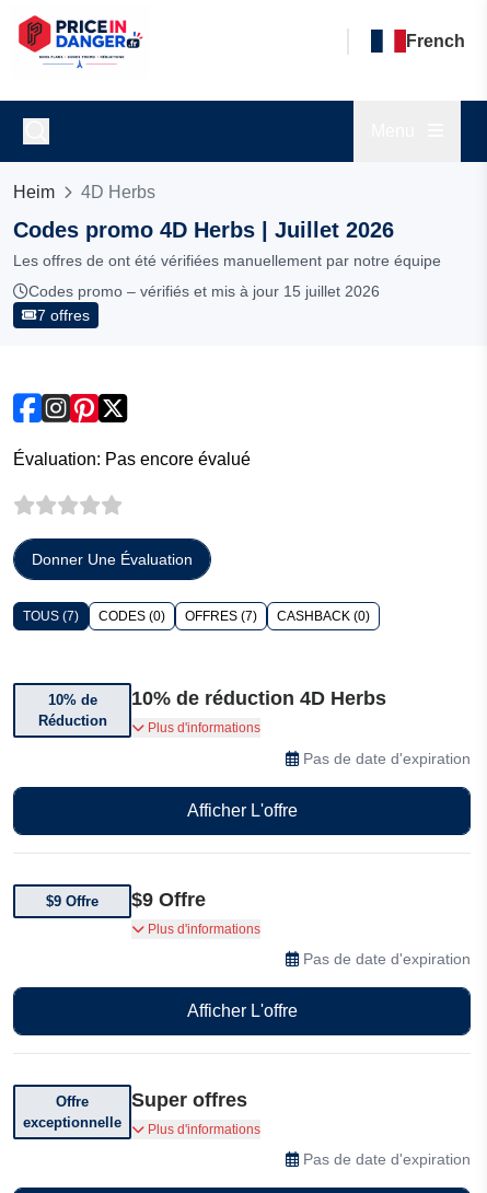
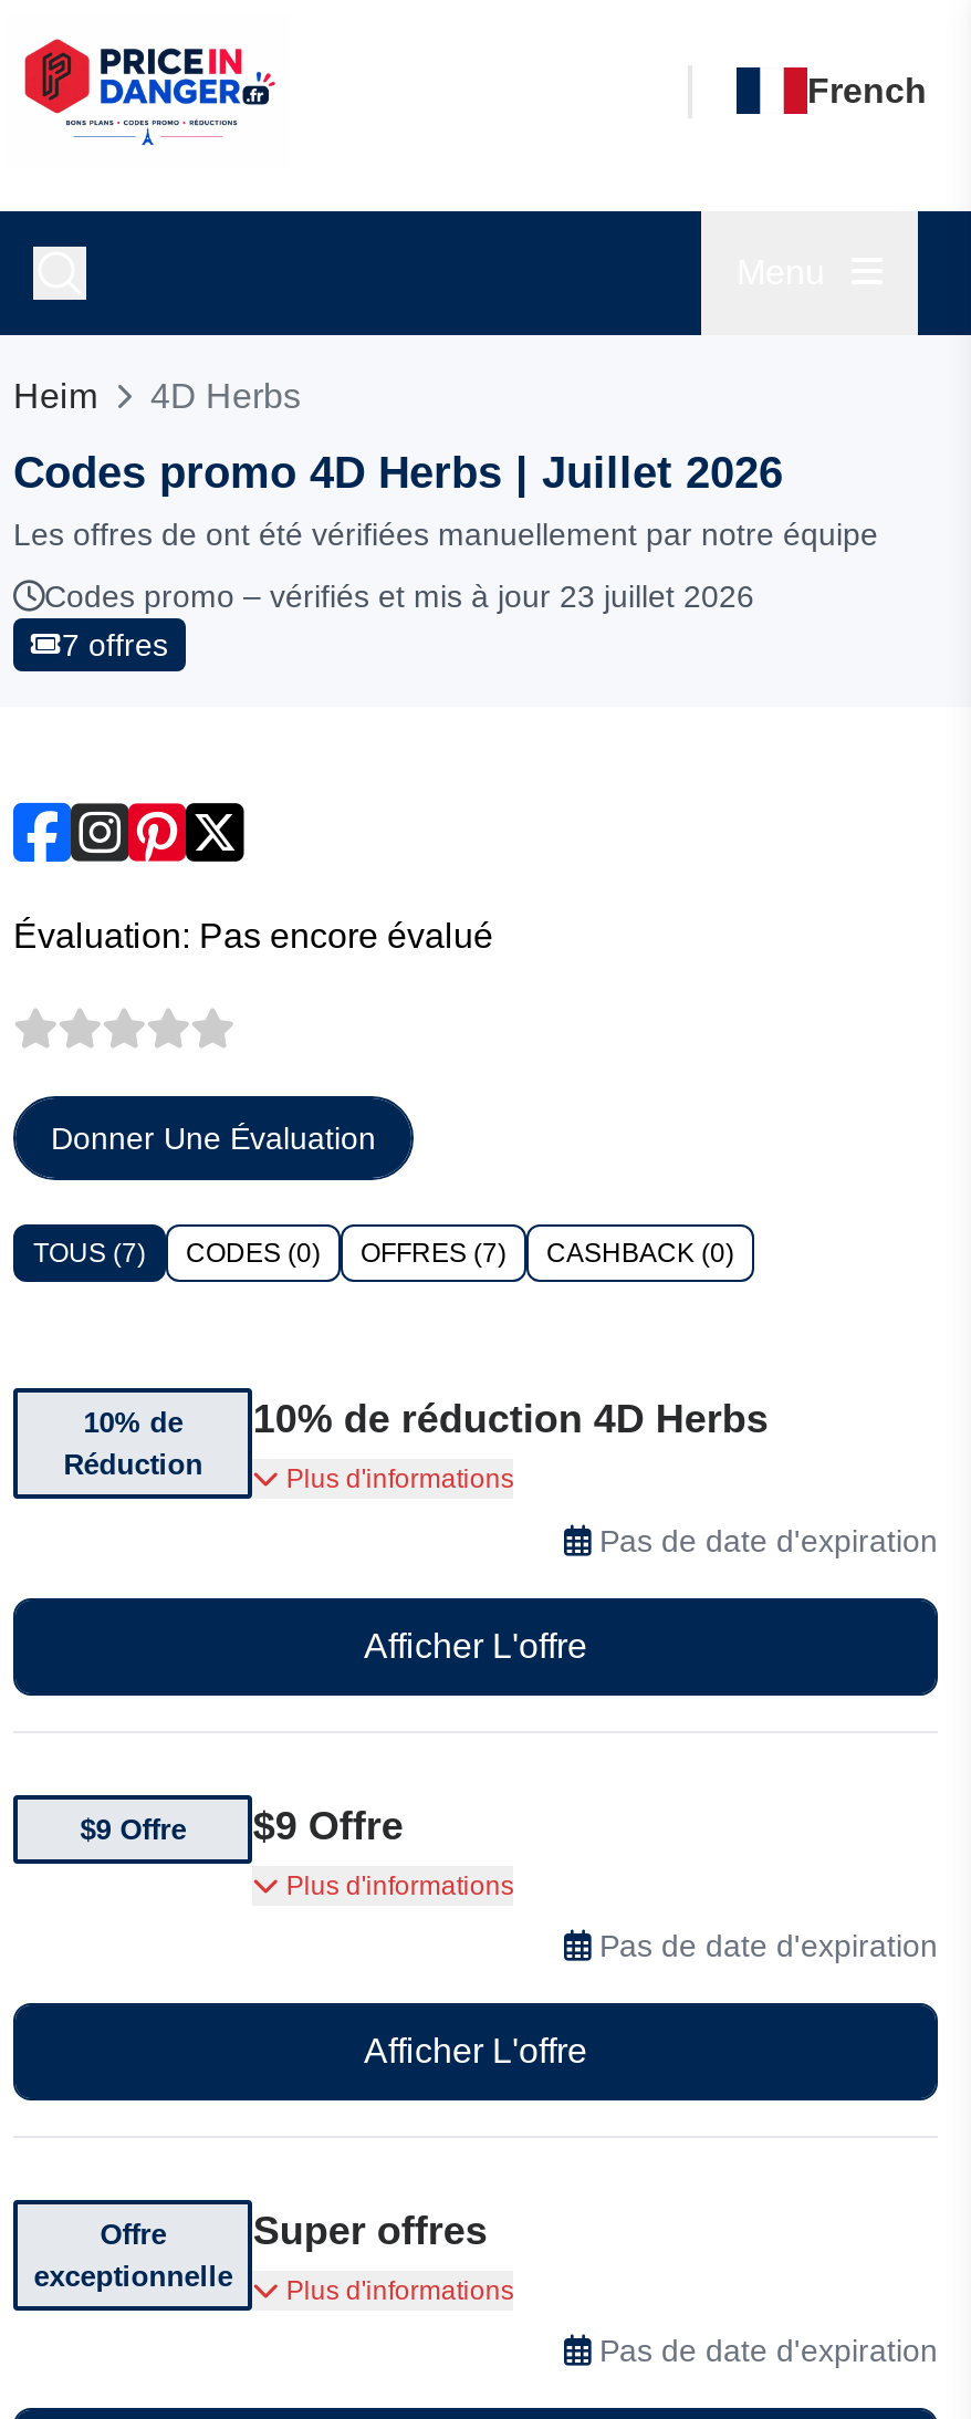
- Codes promo – vérifiés et mis à jour 15 juillet 2026
+ Codes promo – vérifiés et mis à jour 23 juillet 2026
